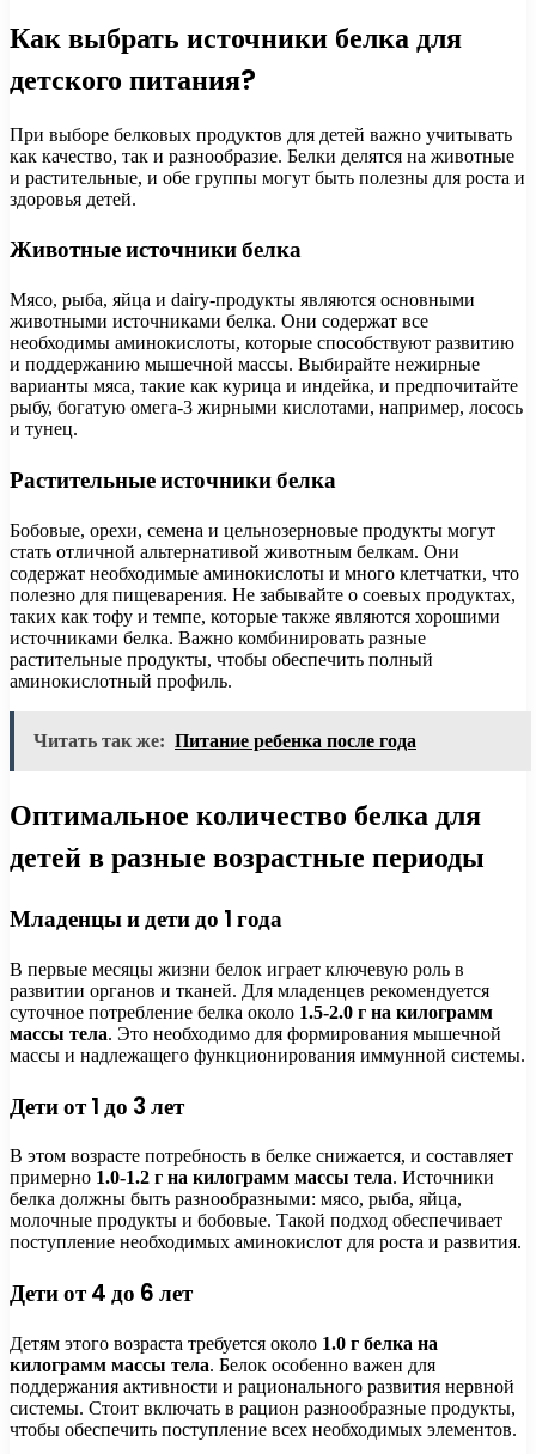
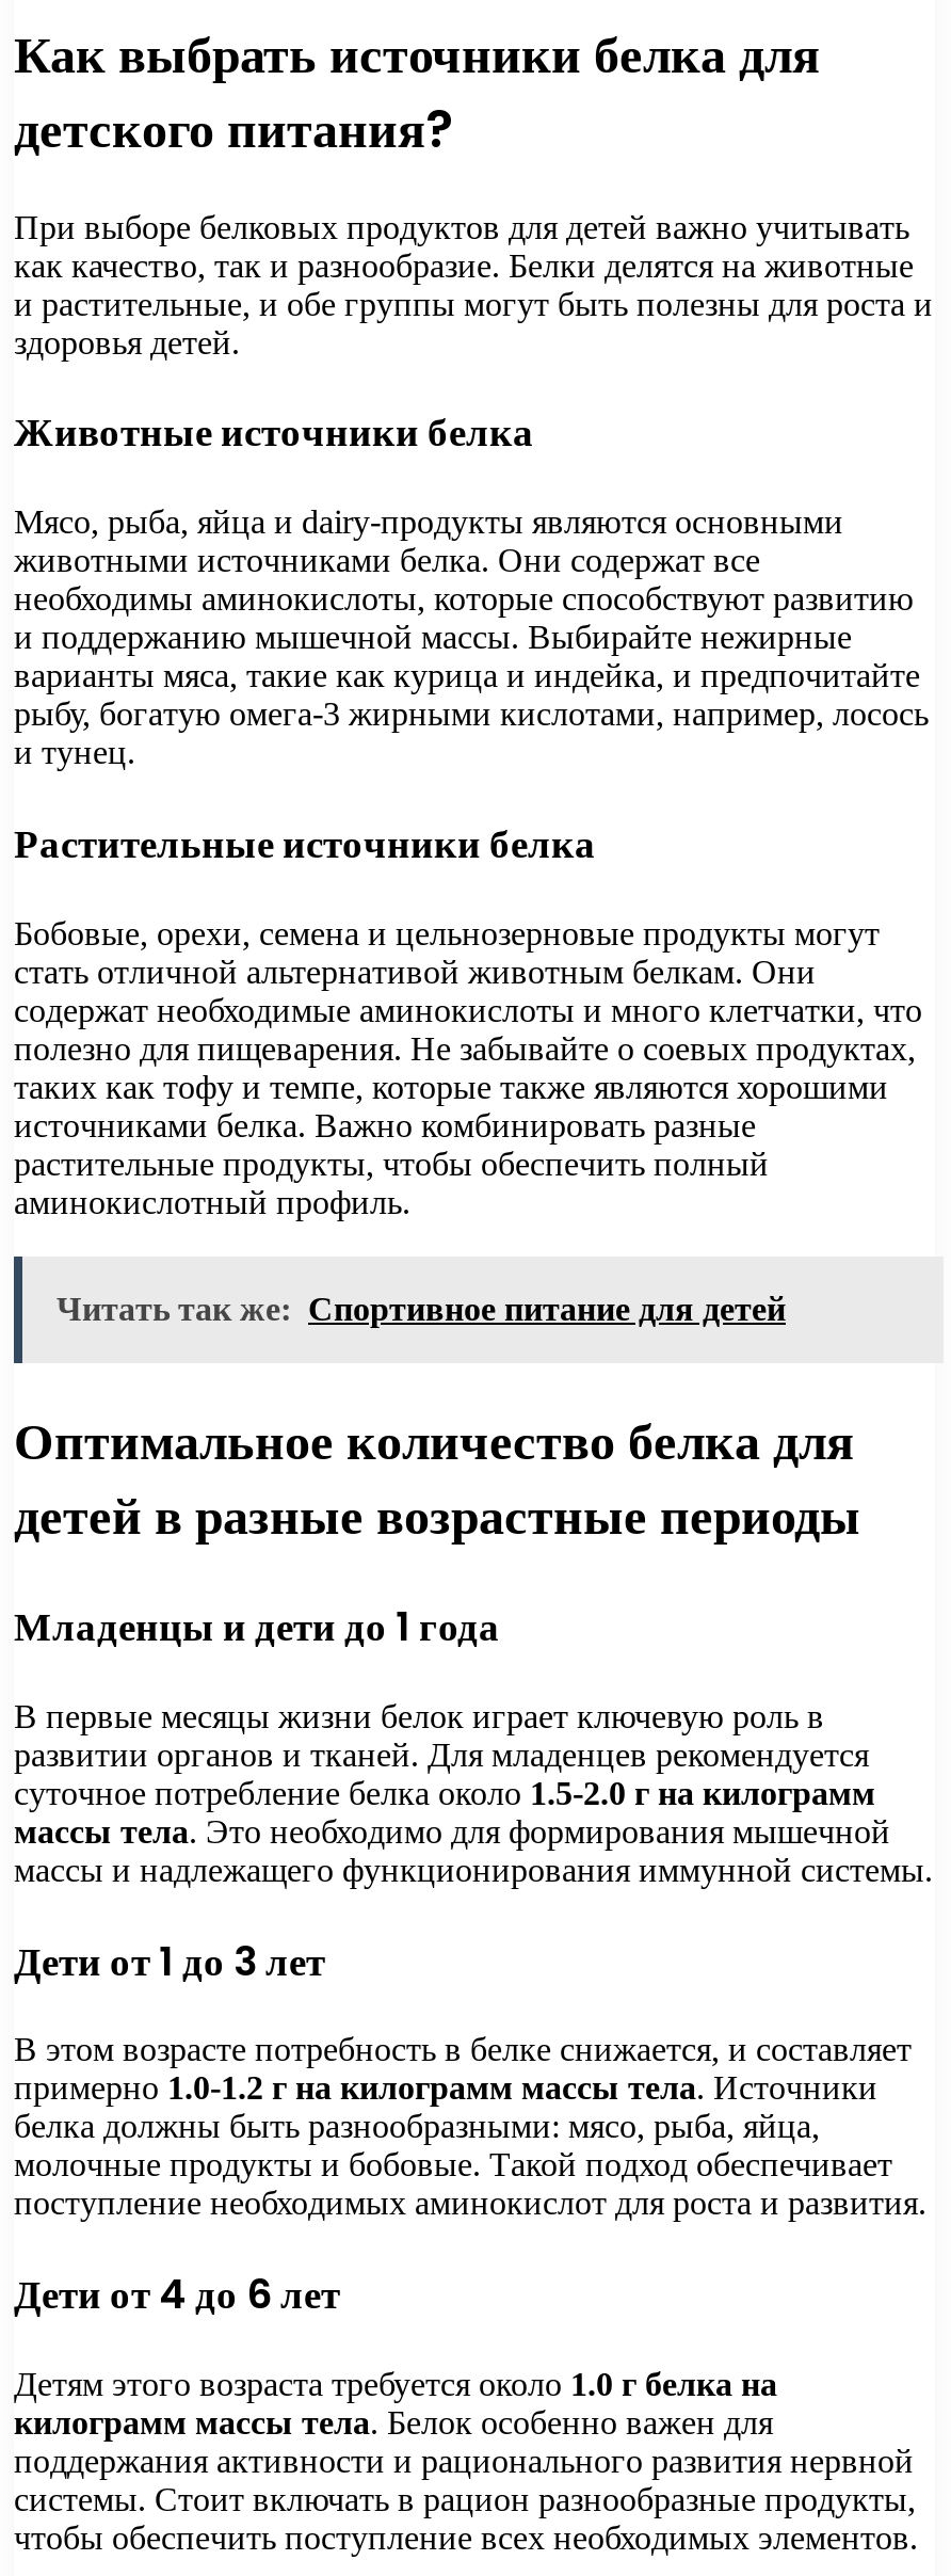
- Читать так же: Питание ребенка после года
+ Читать так же: Спортивное питание для детей
